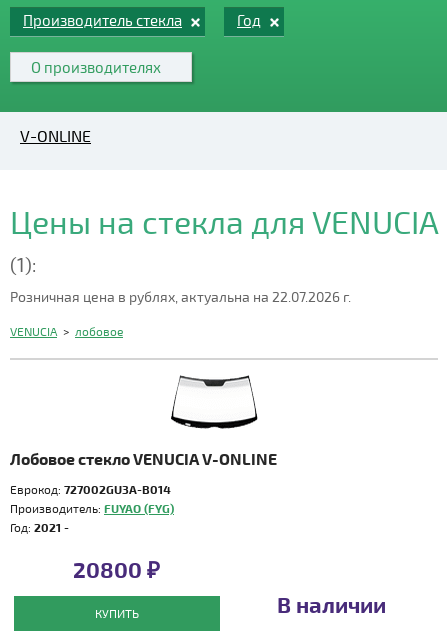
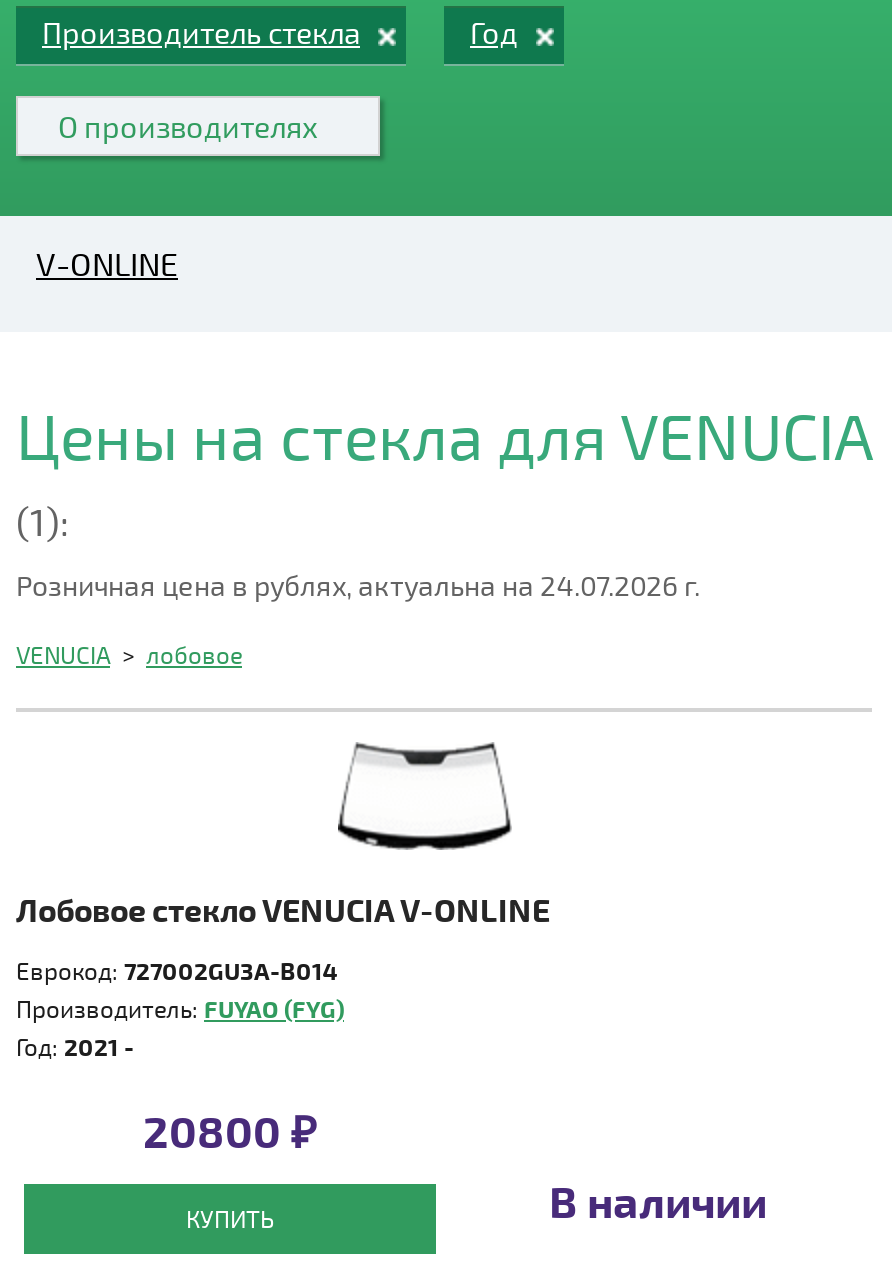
- Розничная цена в рублях, актуальна на 22.07.2026 г.
+ Розничная цена в рублях, актуальна на 24.07.2026 г.
